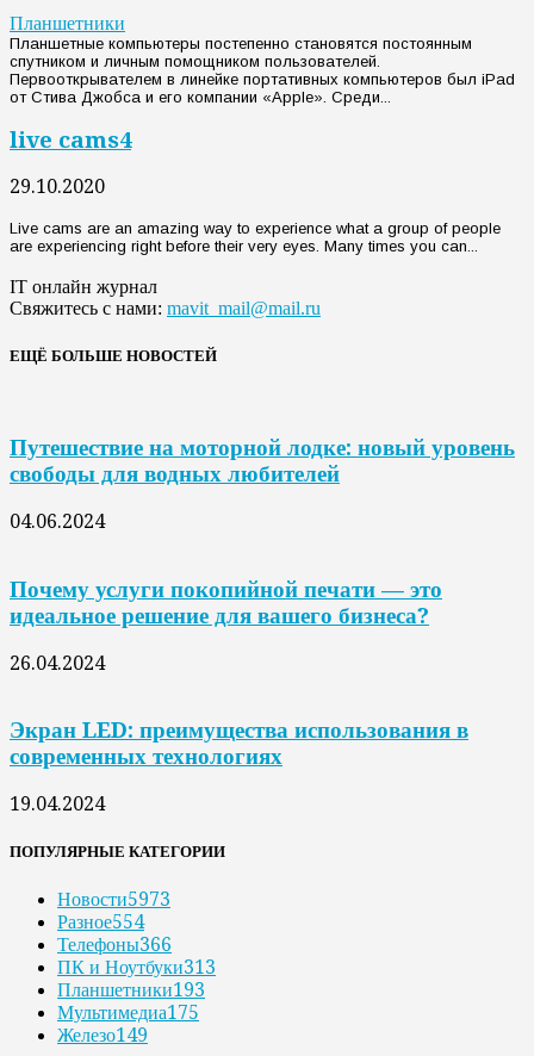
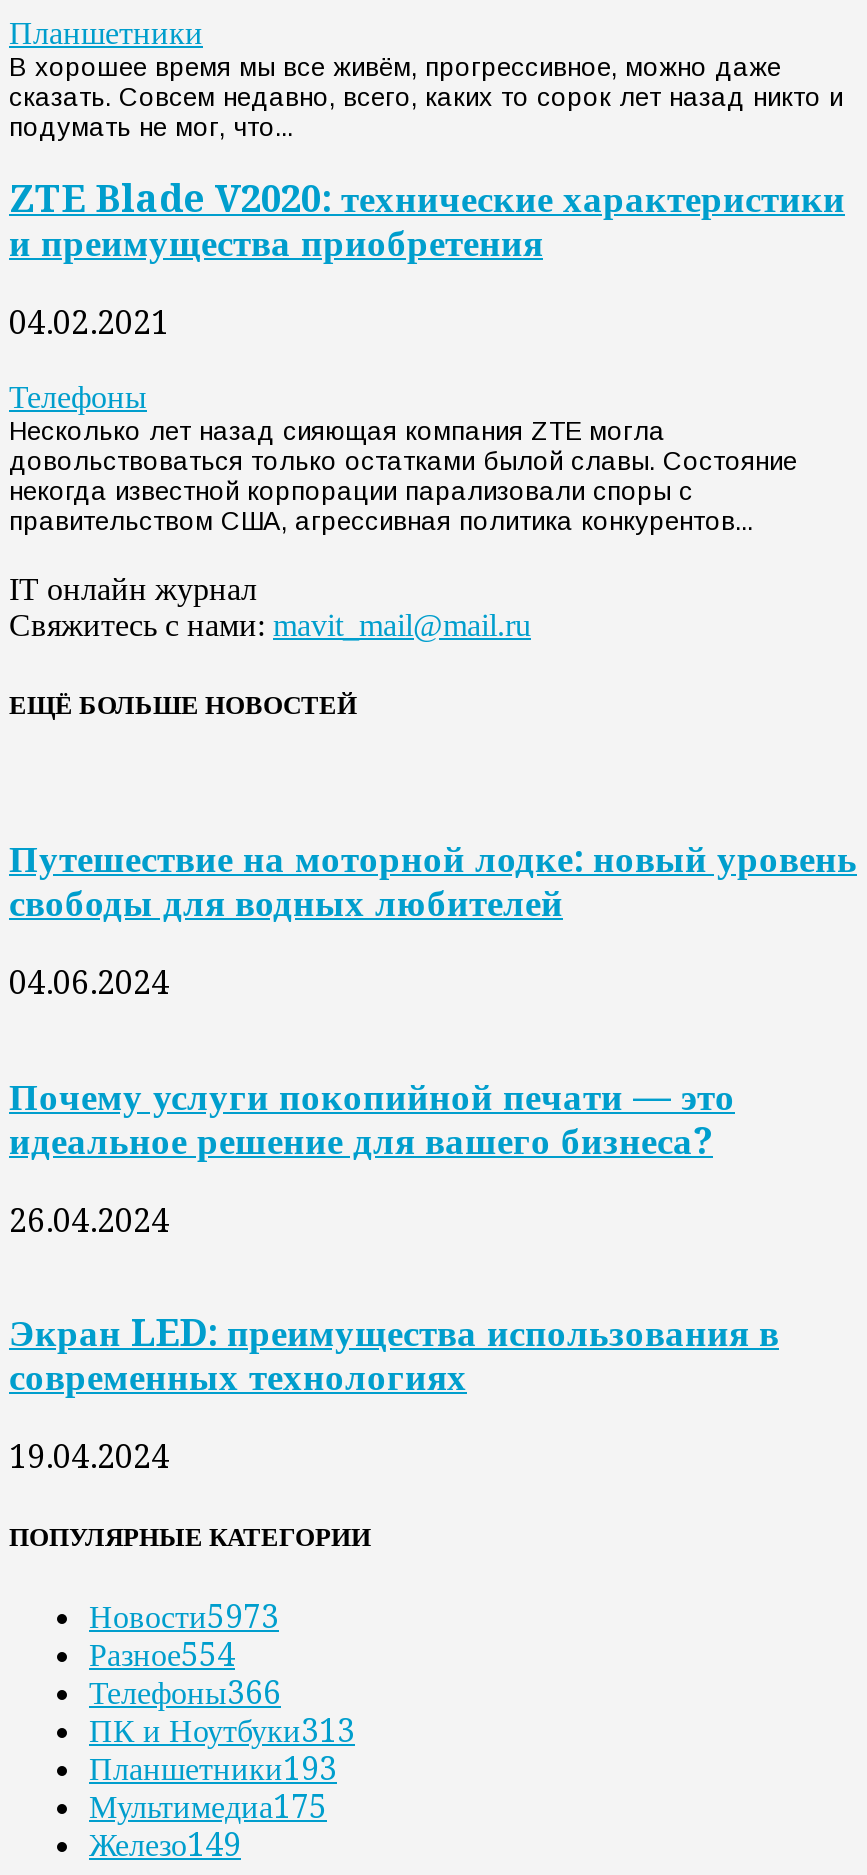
- Планшетные компьютеры постепенно становятся постоянным
- спутником и личным помощником пользователей.
- Первооткрывателем в линейке портативных компьютеров был iPad
- от Стива Джобса и его компании «Apple». Среди...
+ В хорошее время мы все живём, прогрессивное, можно даже
+ сказать. Совсем недавно, всего, каких то сорок лет назад никто и
+ подумать не мог, что...

- live cams4
+ ZTE Blade V2020: технические характеристики
+ и преимущества приобретения

- 29.10.2020
+ 04.02.2021

- Live cams are an amazing way to experience what a group of people
- are experiencing right before their very eyes. Many times you can...
+ Телефоны
+ Несколько лет назад сияющая компания ZTE могла
+ довольствоваться только остатками былой славы. Состояние
+ некогда известной корпорации парализовали споры с
+ правительством США, агрессивная политика конкурентов...
